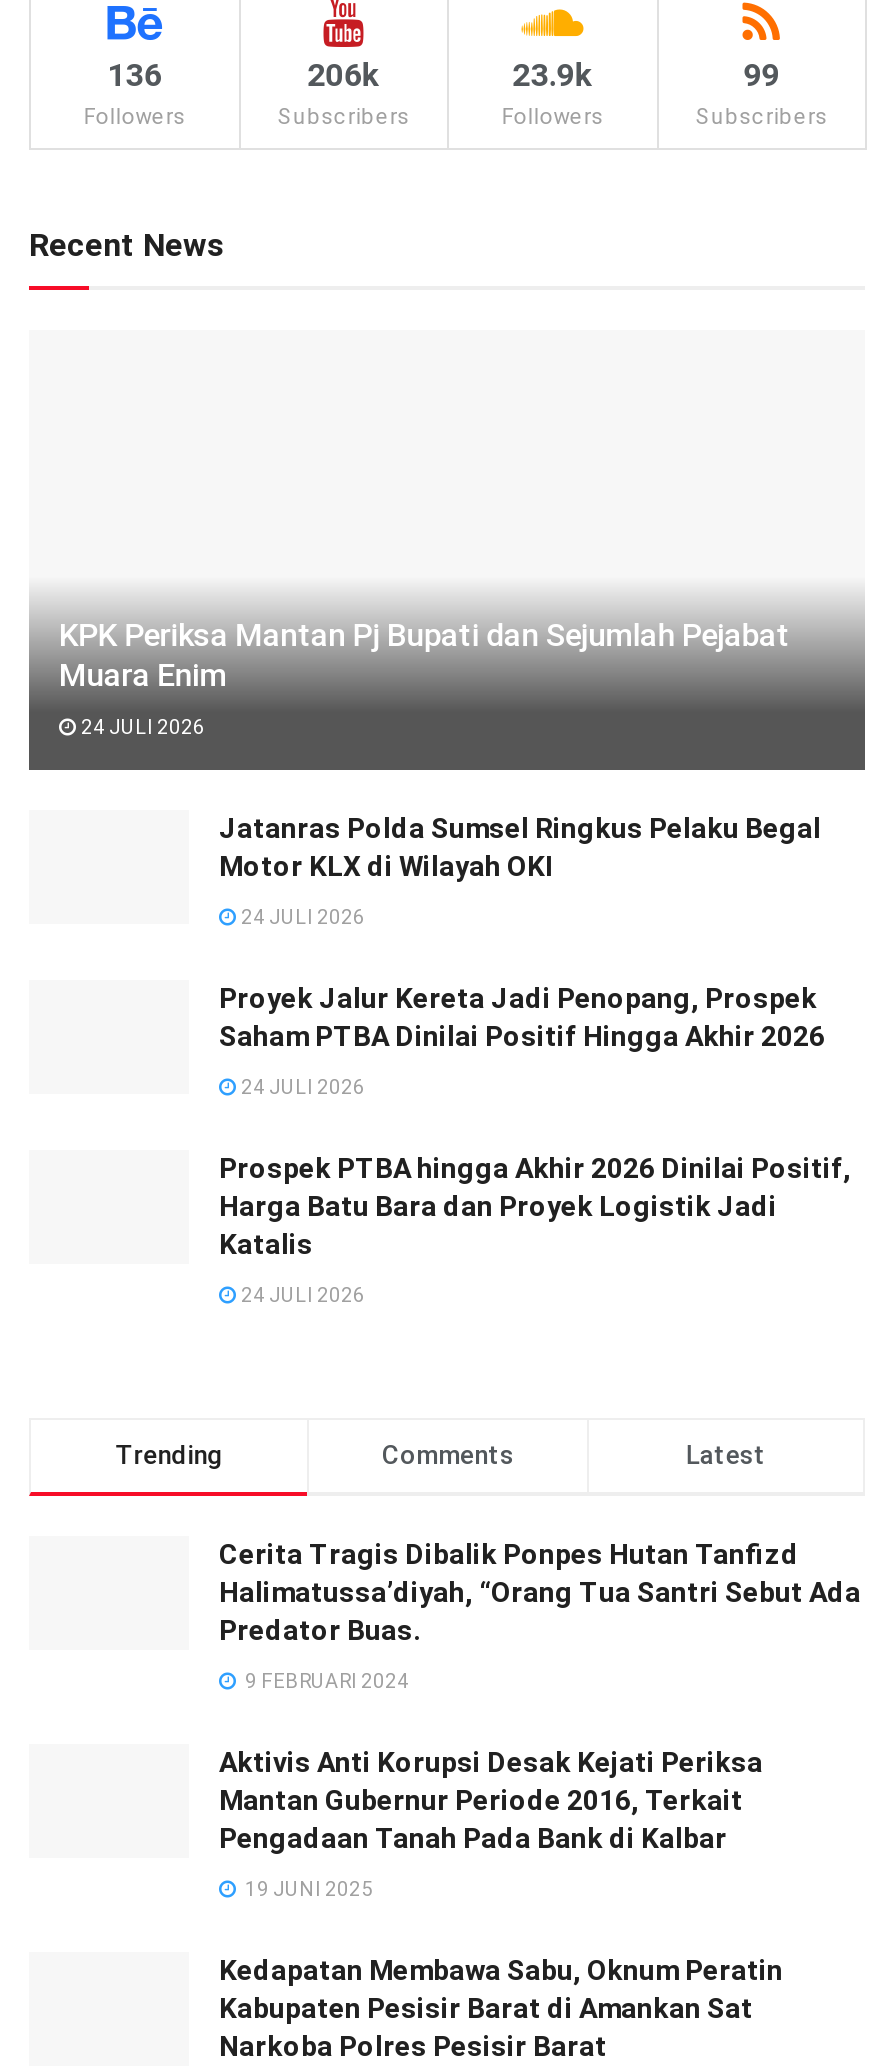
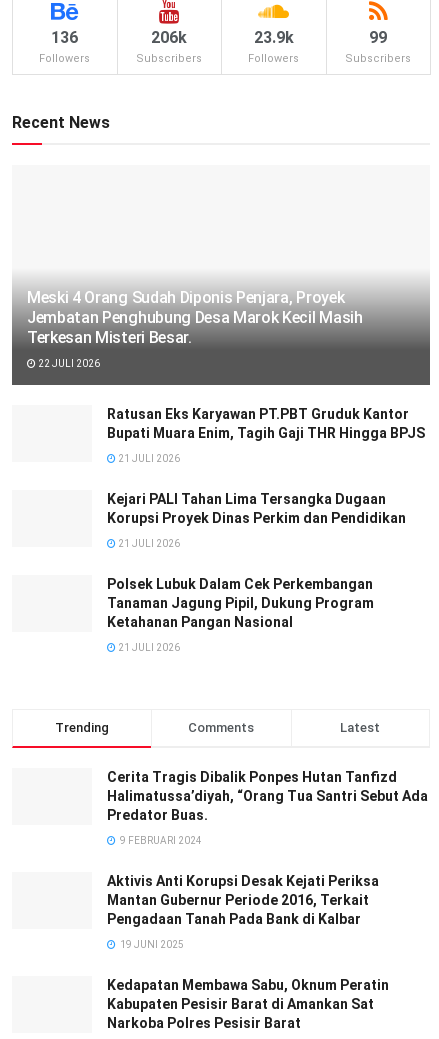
- KPK Periksa Mantan Pj Bupati dan Sejumlah Pejabat
- Muara Enim
+ Meski 4 Orang Sudah Diponis Penjara, Proyek
+ Jembatan Penghubung Desa Marok Kecil Masih
+ Terkesan Misteri Besar.

- 24 JULI 2026
+ 22 JULI 2026

- Jatanras Polda Sumsel Ringkus Pelaku Begal
- Motor KLX di Wilayah OKI
+ Ratusan Eks Karyawan PT.PBT Gruduk Kantor
+ Bupati Muara Enim, Tagih Gaji THR Hingga BPJS

- 24 JULI 2026
+ 21 JULI 2026

- Proyek Jalur Kereta Jadi Penopang, Prospek
- Saham PTBA Dinilai Positif Hingga Akhir 2026
+ Kejari PALI Tahan Lima Tersangka Dugaan
+ Korupsi Proyek Dinas Perkim dan Pendidikan

- 24 JULI 2026
+ 21 JULI 2026

- Prospek PTBA hingga Akhir 2026 Dinilai Positif,
- Harga Batu Bara dan Proyek Logistik Jadi
- Katalis
+ Polsek Lubuk Dalam Cek Perkembangan
+ Tanaman Jagung Pipil, Dukung Program
+ Ketahanan Pangan Nasional

- 24 JULI 2026
+ 21 JULI 2026
